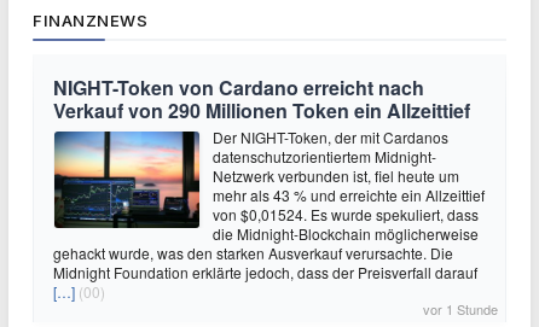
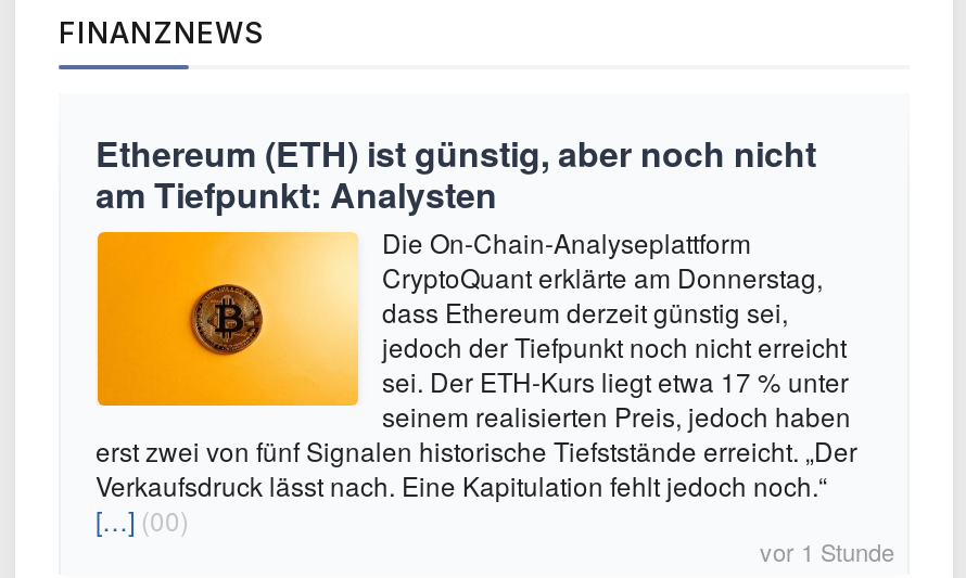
- [image]
- NIGHT-Token von Cardano erreicht nach
- Verkauf von 290 Millionen Token ein Allzeittief
- Der NIGHT-Token, der mit Cardanos
- datenschutzorientiertem Midnight-
- Netzwerk verbunden ist, fiel heute um
- mehr als 43 % und erreichte ein Allzeittief
- von $0,01524. Es wurde spekuliert, dass
- die Midnight-Blockchain möglicherweise
- gehackt wurde, was den starken Ausverkauf verursachte. Die
- Midnight Foundation erklärte jedoch, dass der Preisverfall darauf
+ [image]
+ Ethereum (ETH) ist günstig, aber noch nicht
+ am Tiefpunkt: Analysten
+ Die On-Chain-Analyseplattform
+ CryptoQuant erklärte am Donnerstag,
+ dass Ethereum derzeit günstig sei,
+ jedoch der Tiefpunkt noch nicht erreicht
+ sei. Der ETH-Kurs liegt etwa 17 % unter
+ seinem realisierten Preis, jedoch haben
+ erst zwei von fünf Signalen historische Tiefststände erreicht. „Der
+ Verkaufsdruck lässt nach. Eine Kapitulation fehlt jedoch noch.“
